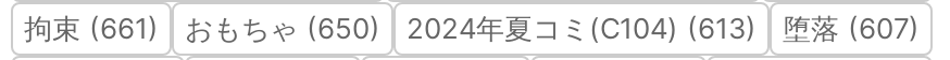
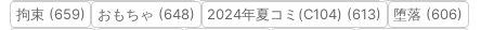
- 拘束 (661)
+ 拘束 (659)

- おもちゃ (650)
+ おもちゃ (648)

- 堕落 (607)
+ 堕落 (606)
